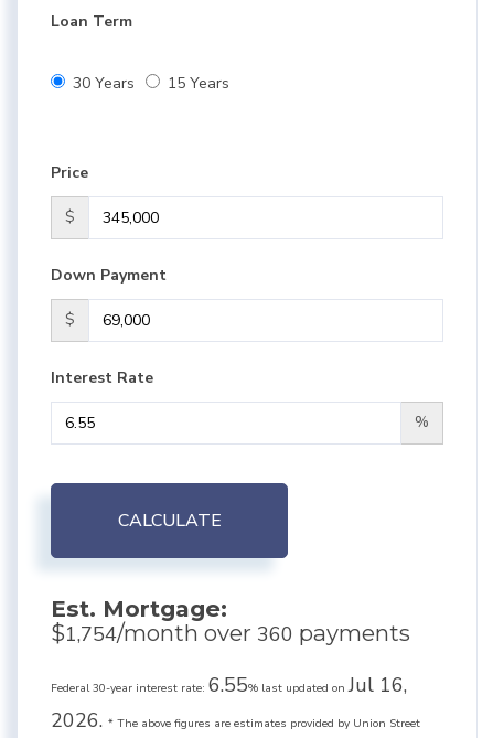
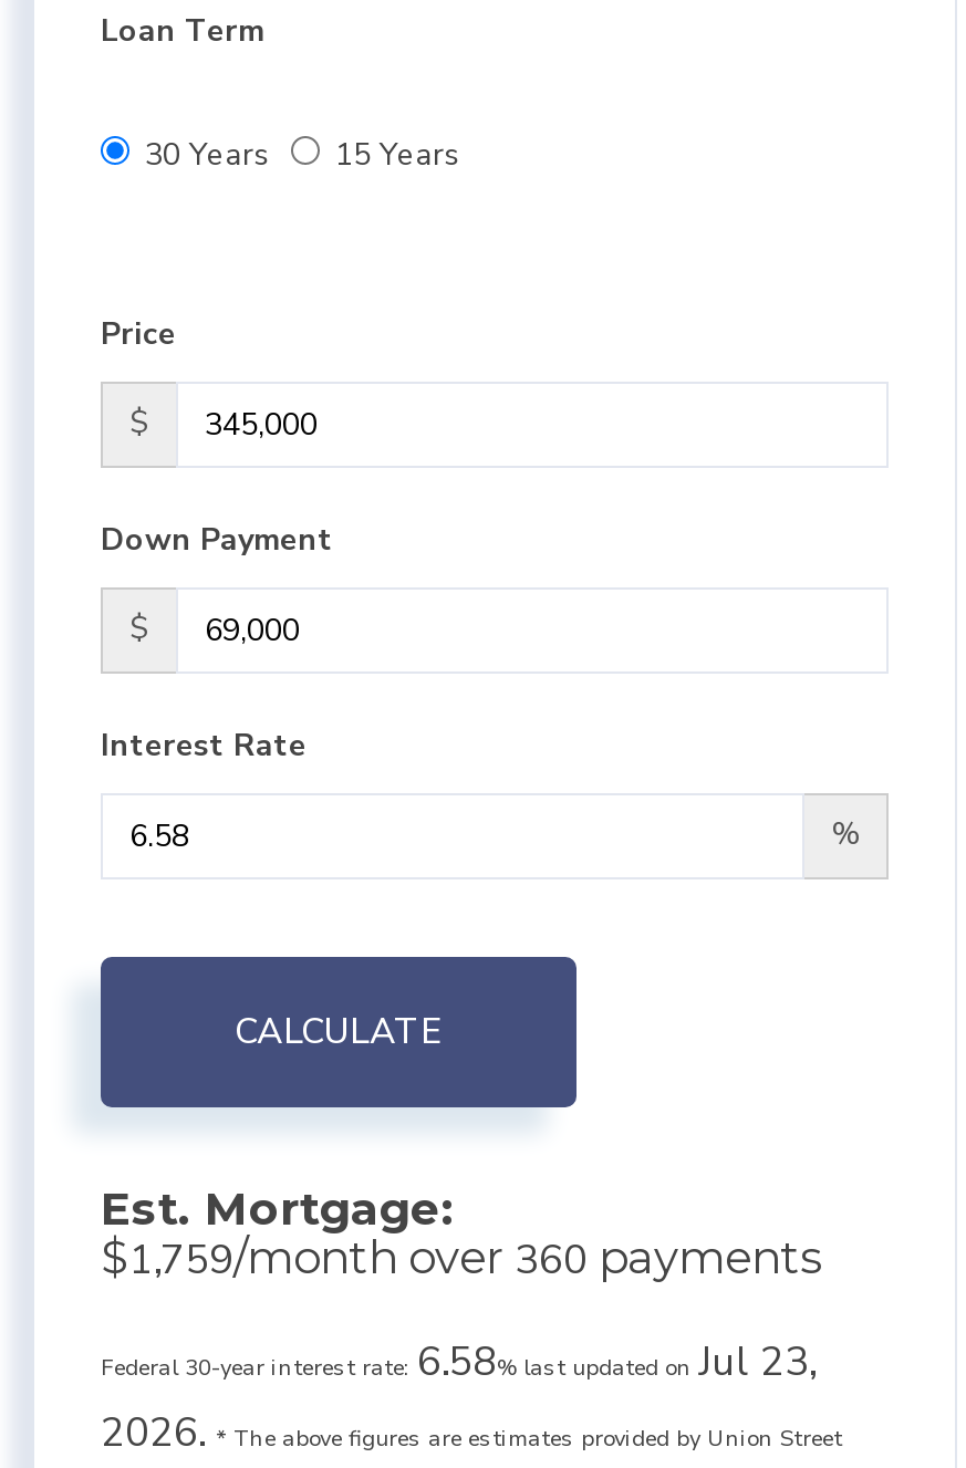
- $1,754/month over 360 payments
+ $1,759/month over 360 payments

- Federal 30-year interest rate: 6.55% last updated on Jul 16,
+ Federal 30-year interest rate: 6.58% last updated on Jul 23,
